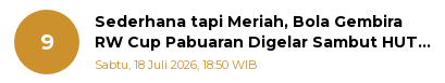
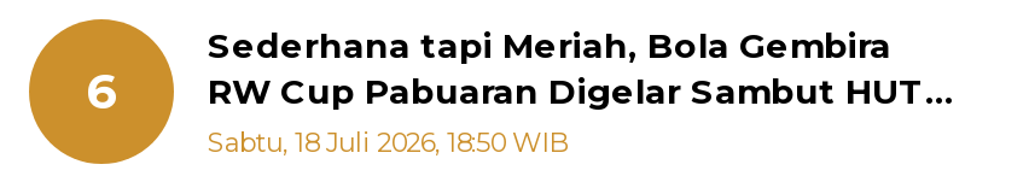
- 9
+ 6
